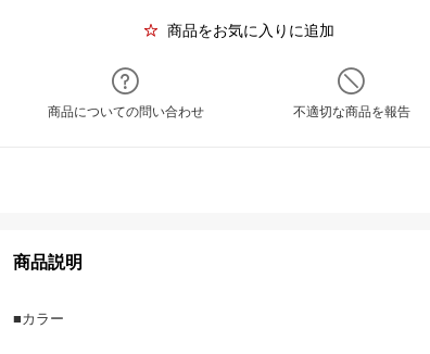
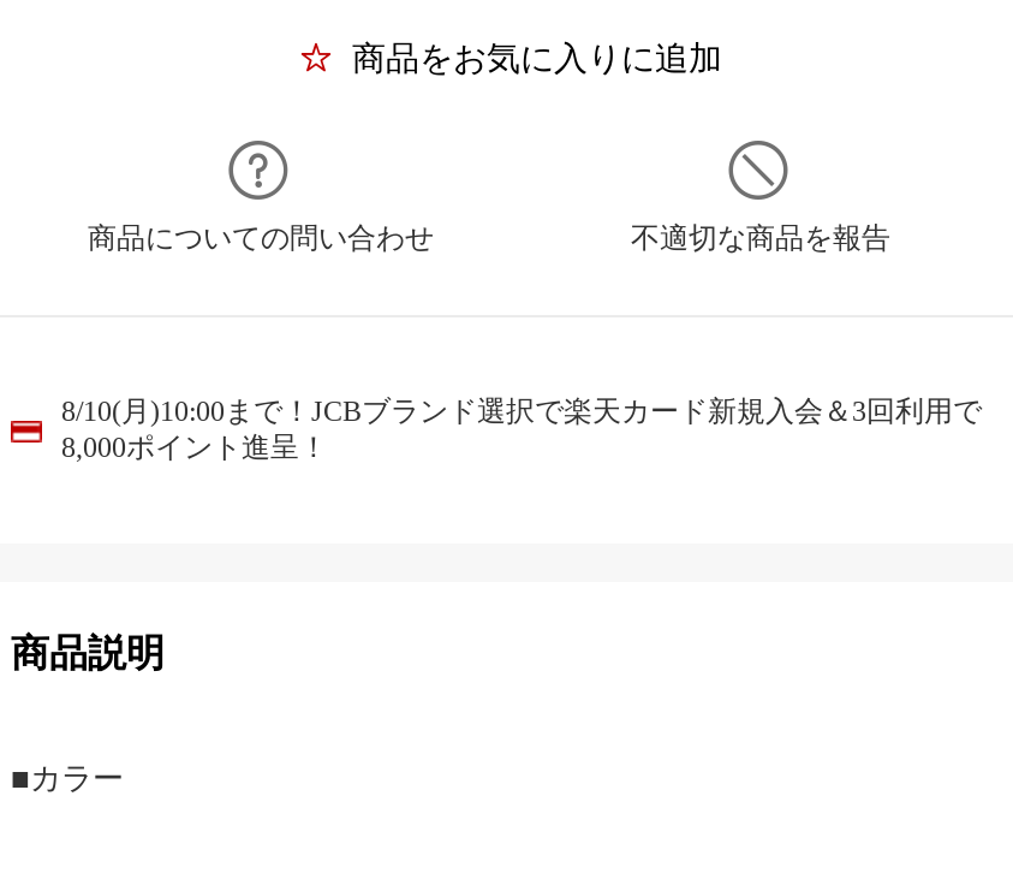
+ 8/10(月)10:00まで！JCBブランド選択で楽天カード新規入会＆3回利用で
+ 8,000ポイント進呈！
